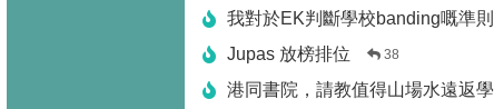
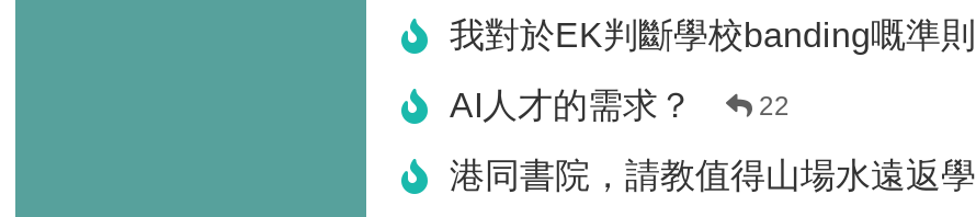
- Jupas 放榜排位
- 38
+ AI人才的需求？
+ 22
